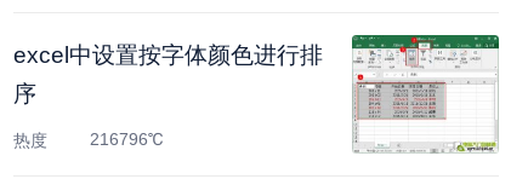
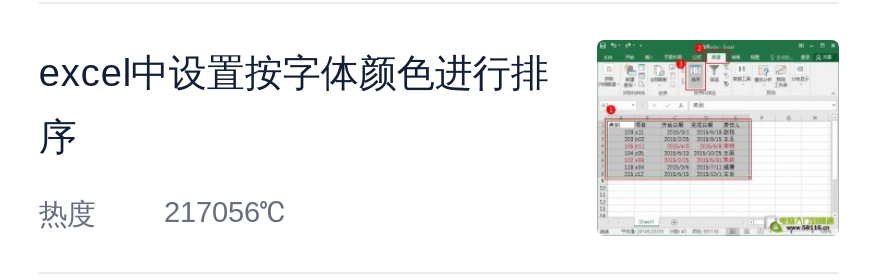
- 216796℃
+ 217056℃
